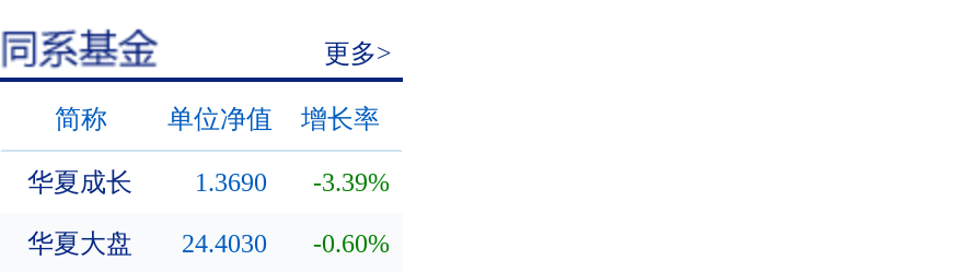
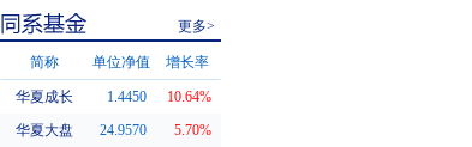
- 1.3690
+ 1.4450

- -3.39%
+ 10.64%

- 24.4030
+ 24.9570

- -0.60%
+ 5.70%
